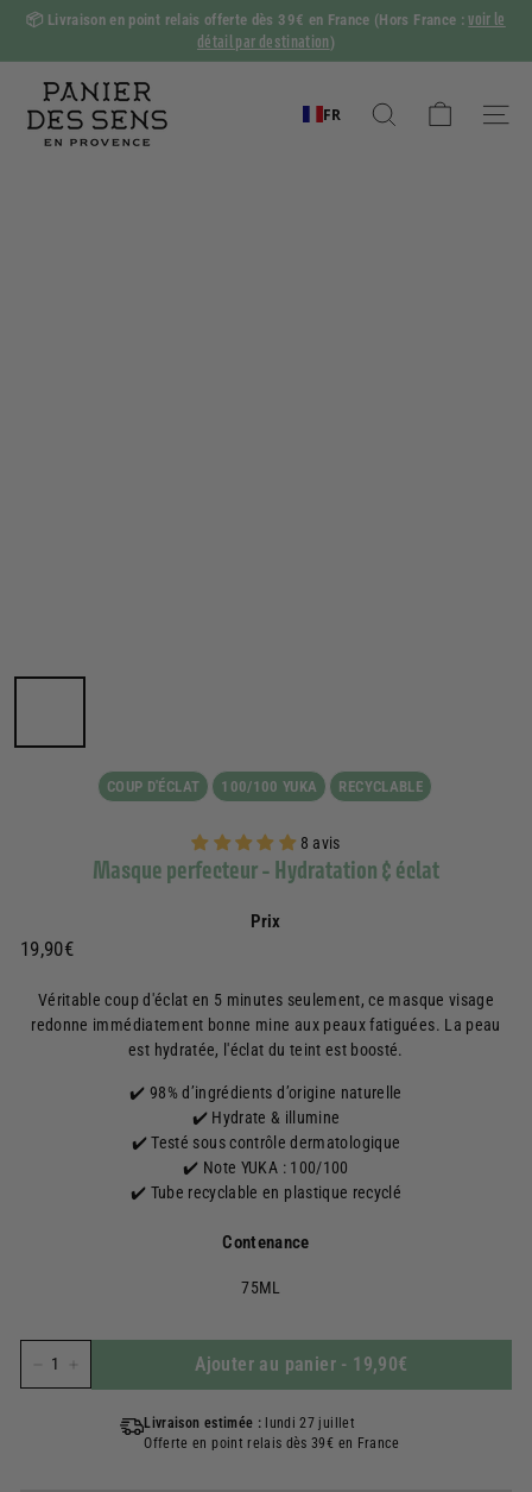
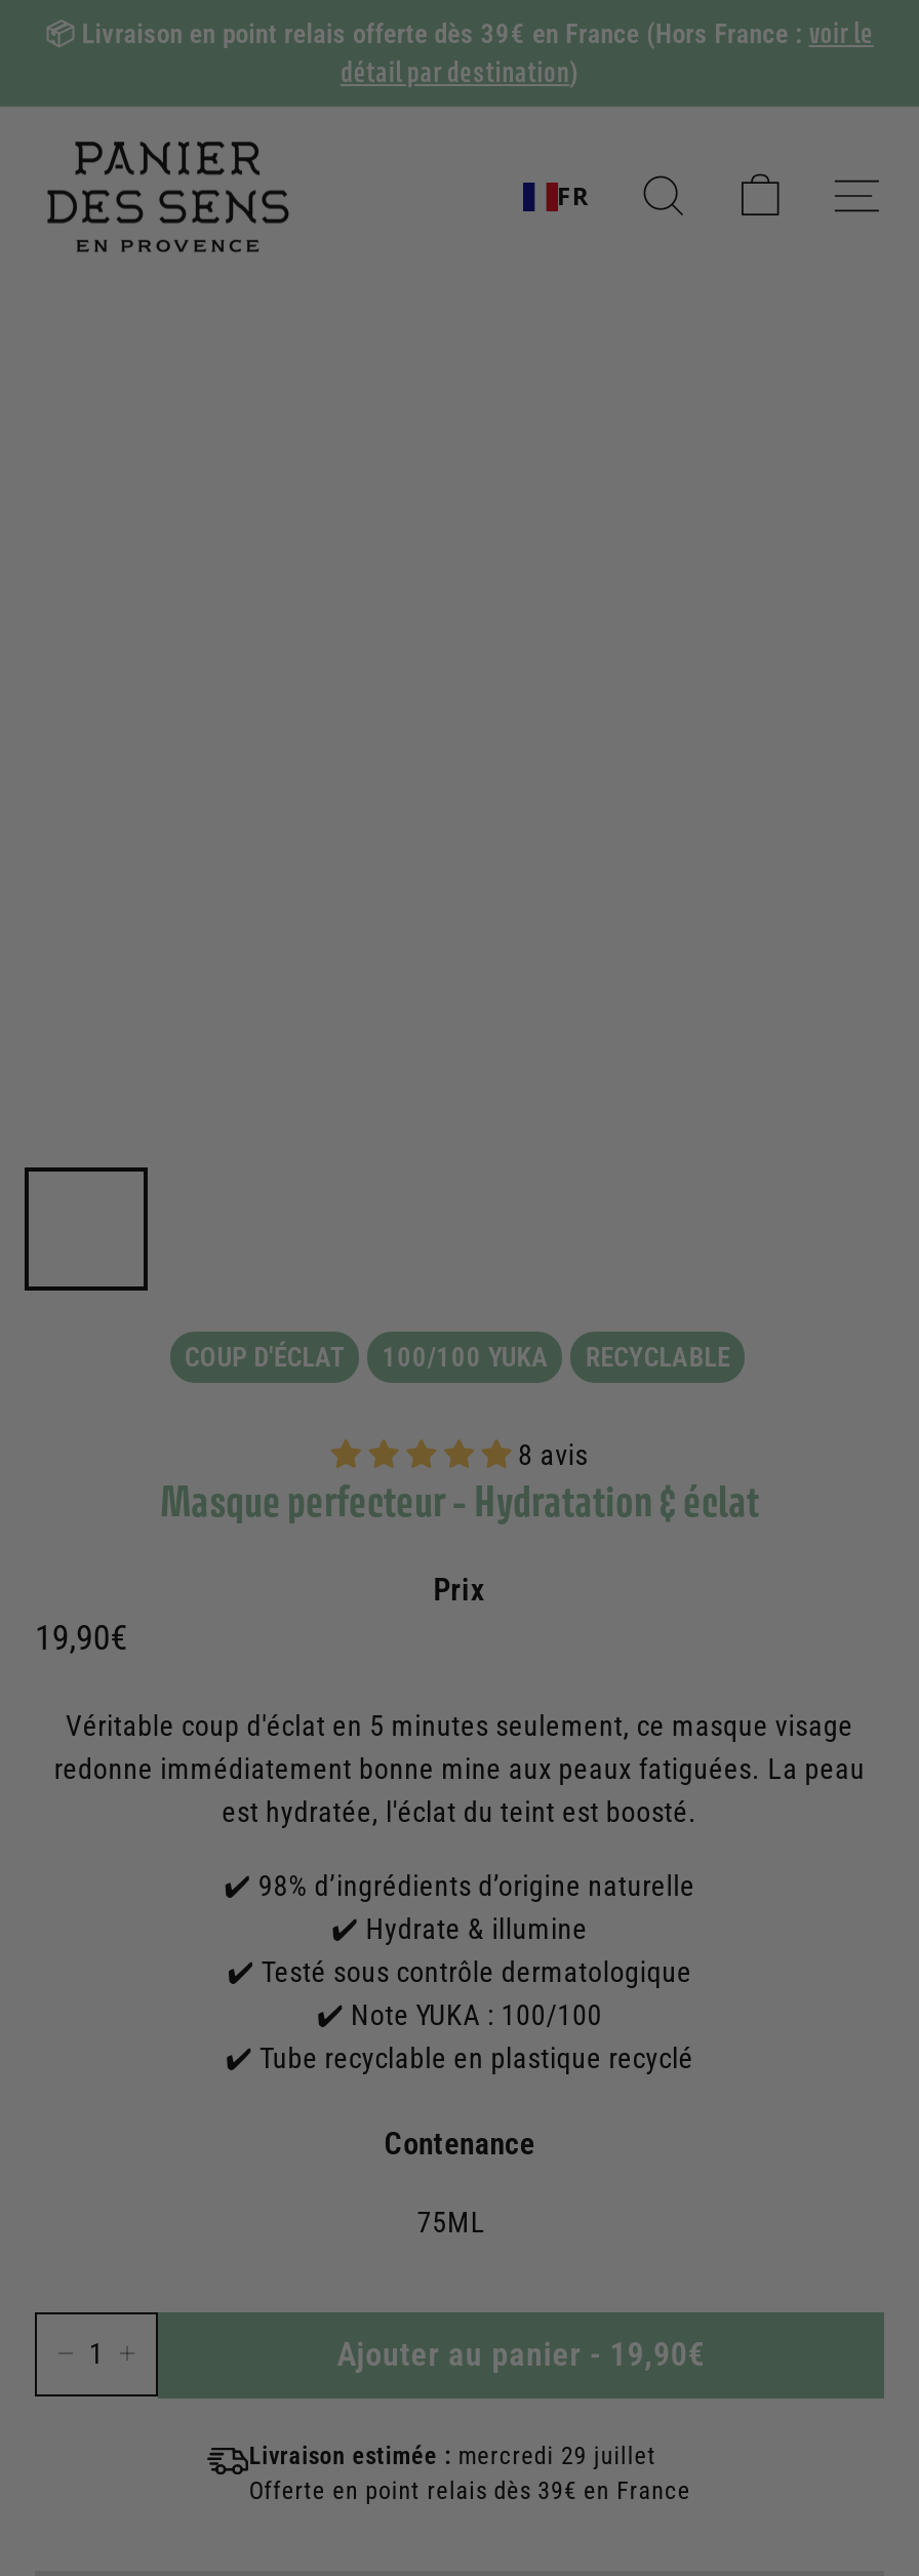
- Livraison estimée : lundi 27 juillet
+ Livraison estimée : mercredi 29 juillet
